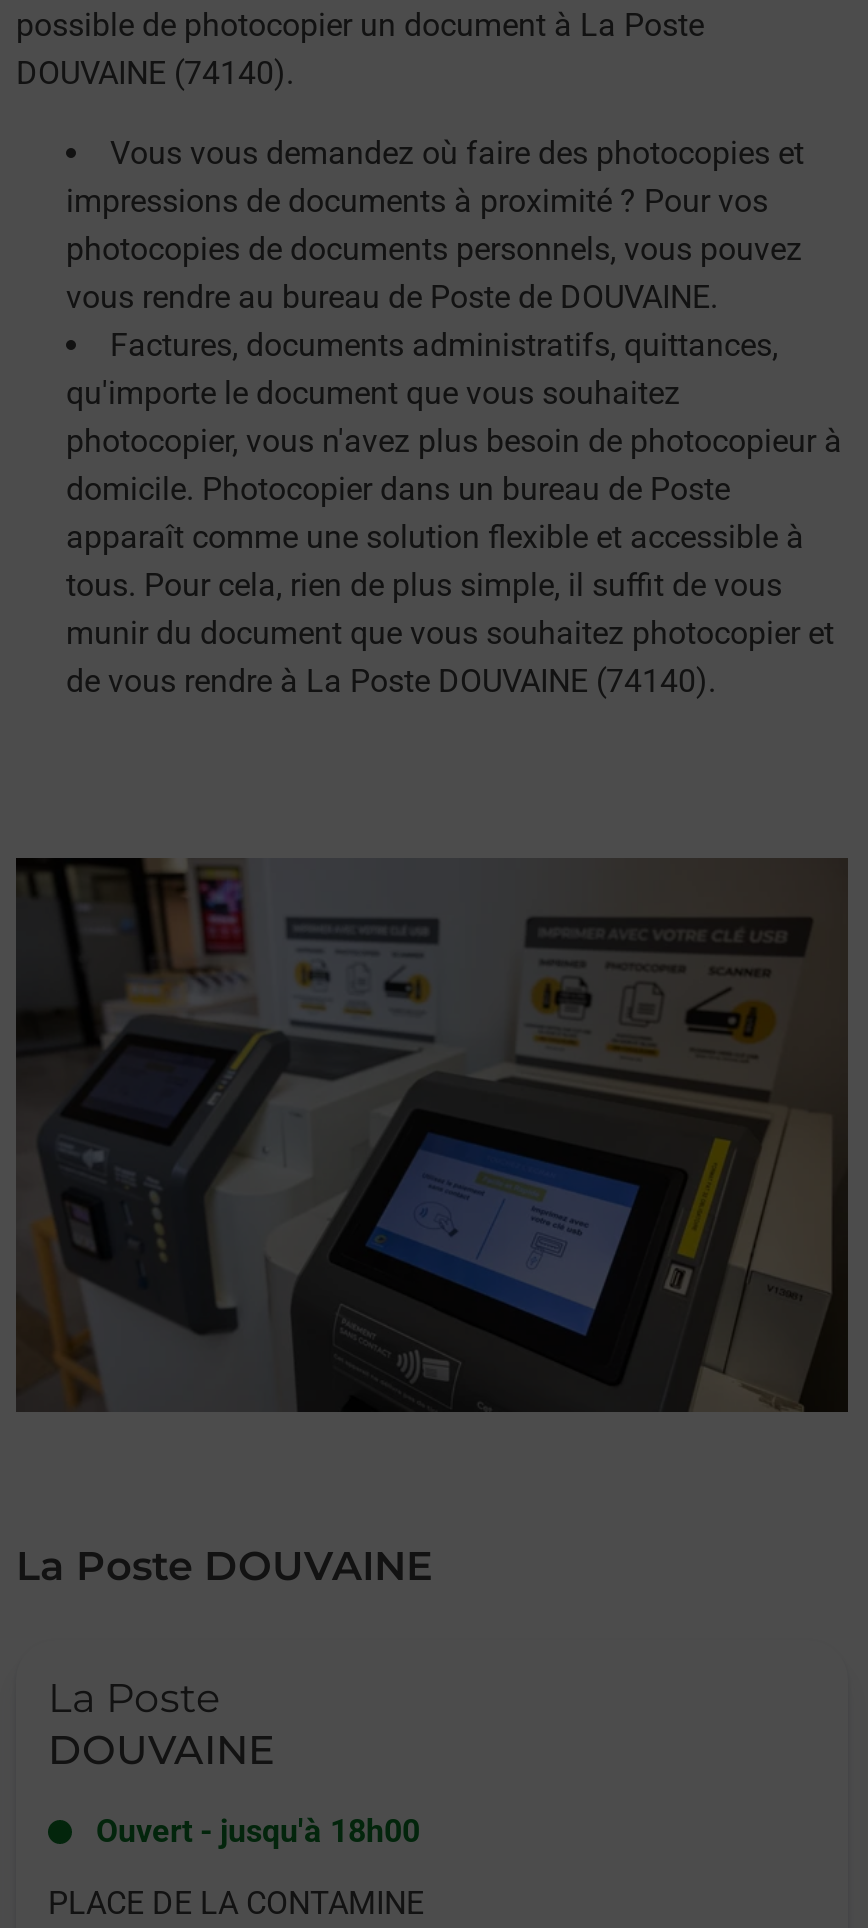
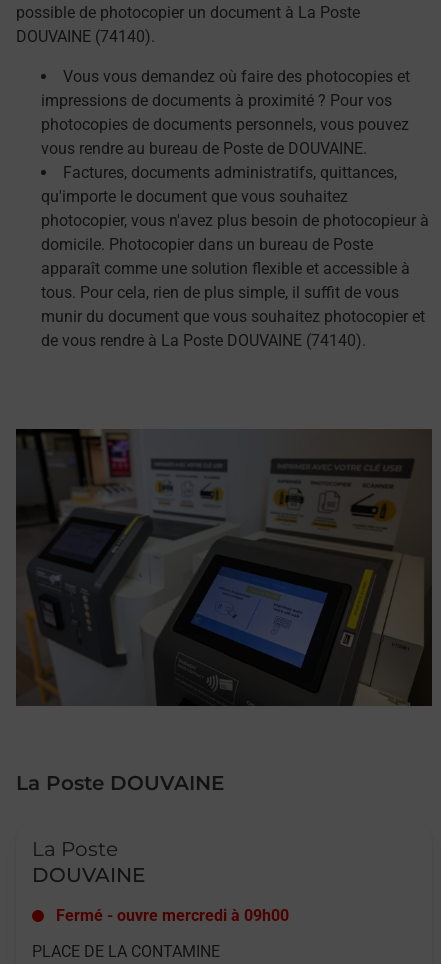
- Ouvert - jusqu'à 18h00
+ Fermé - ouvre mercredi à 09h00
